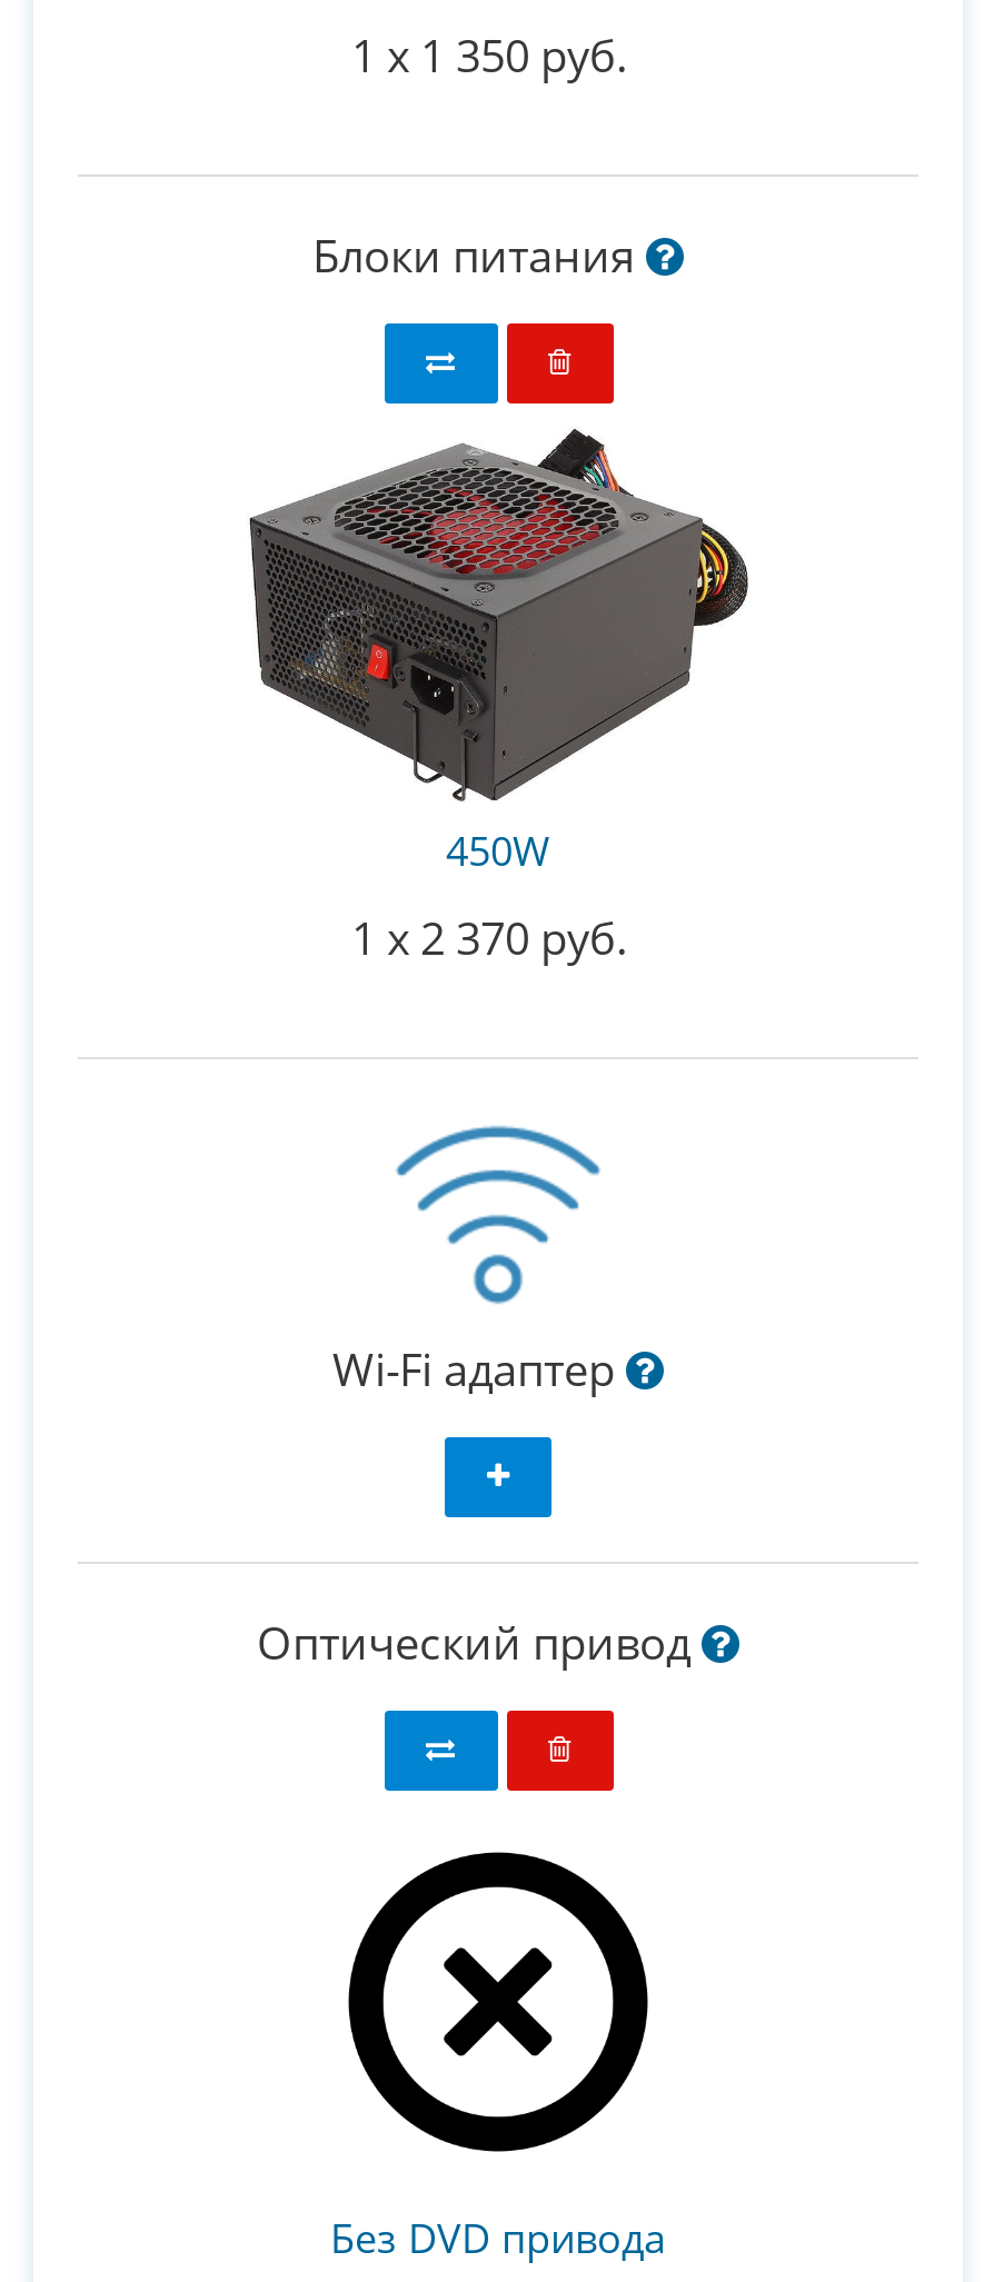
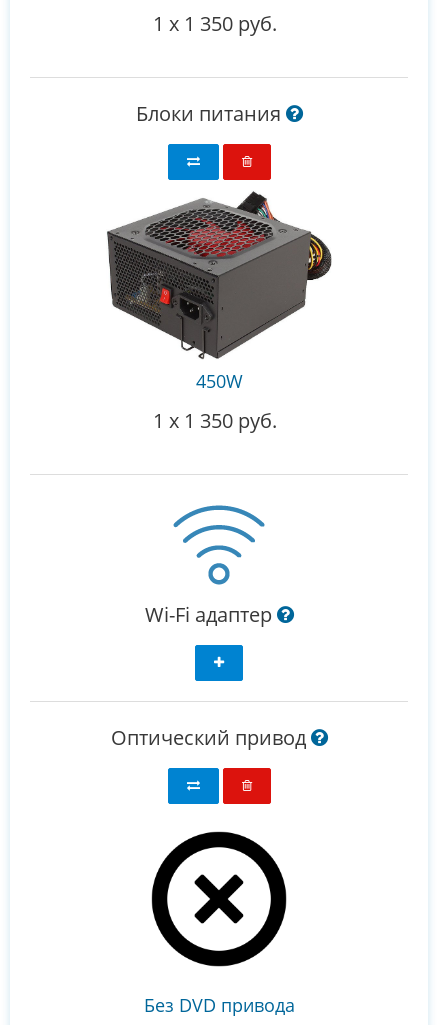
- 1 x 2 370 руб.
+ 1 x 1 350 руб.
